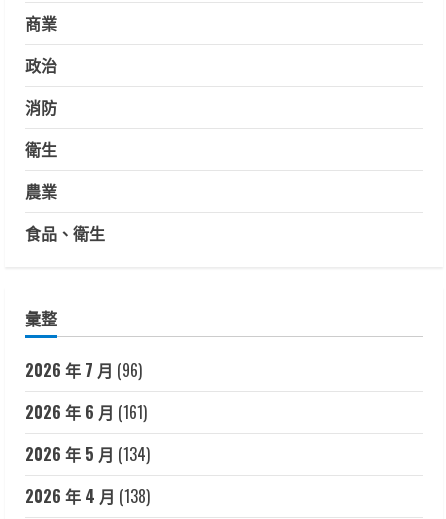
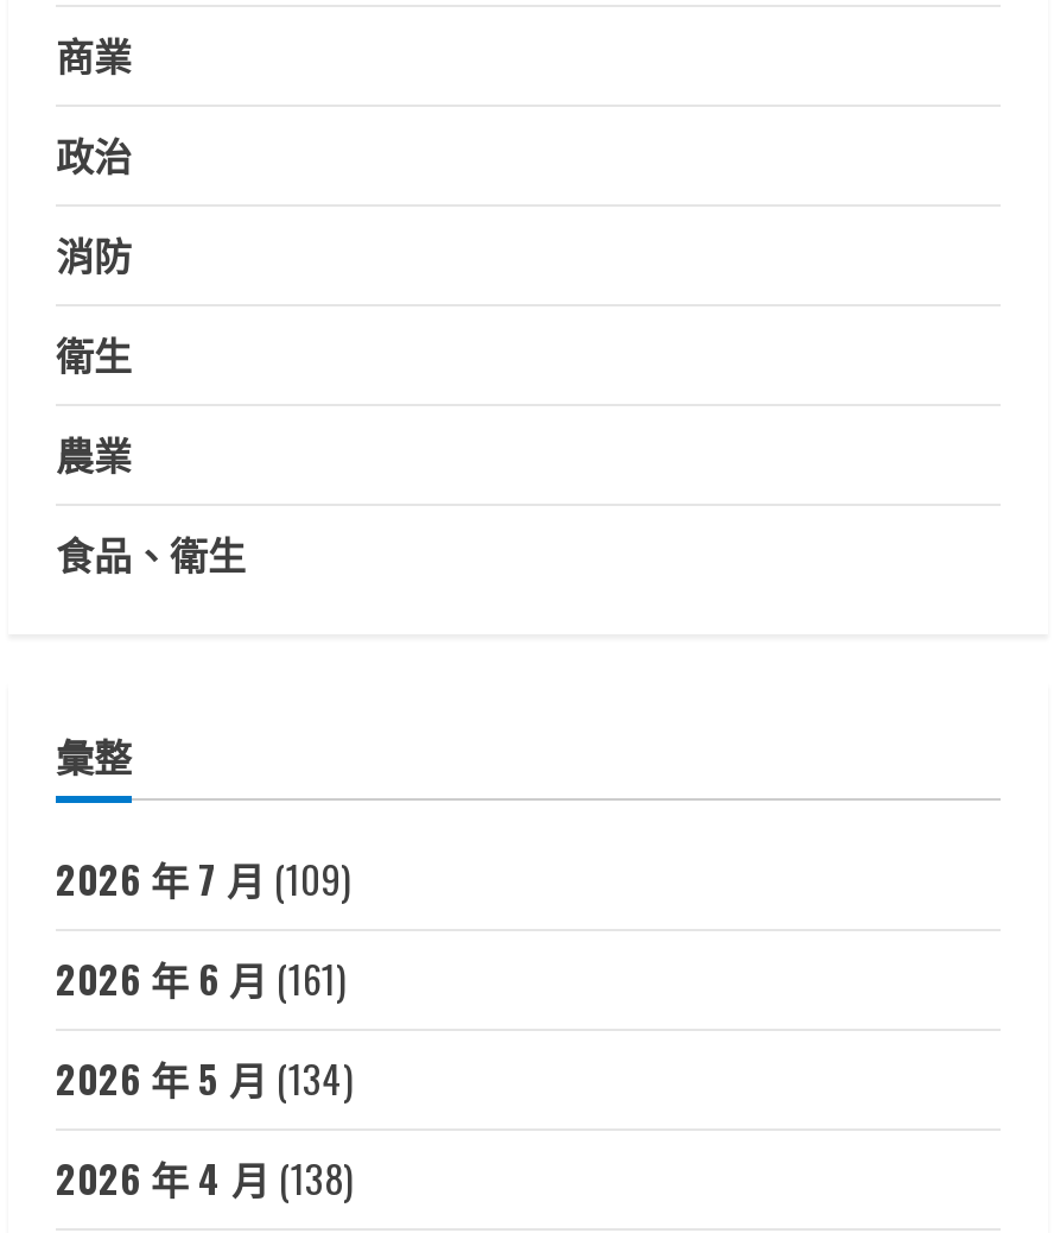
- 2026 年 7 月(96)
+ 2026 年 7 月(109)
